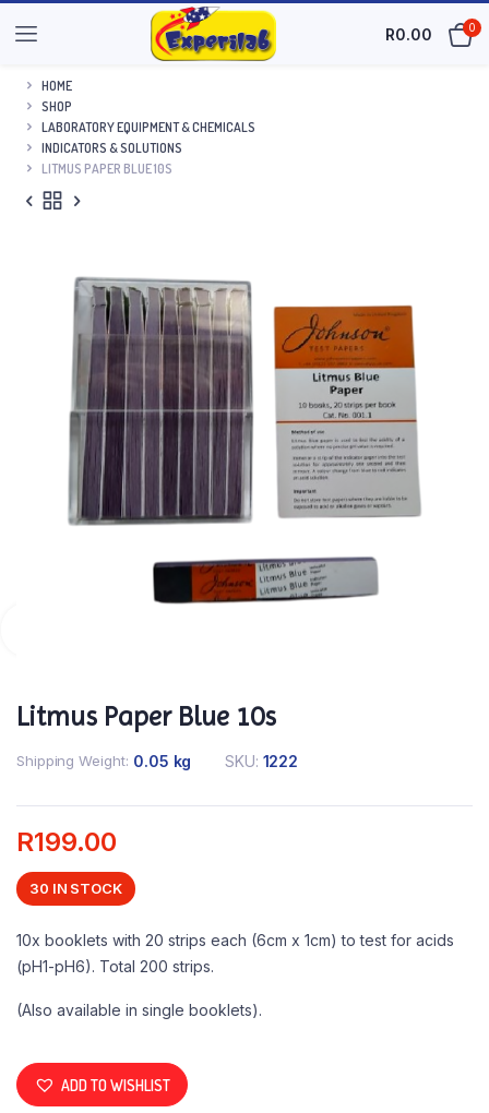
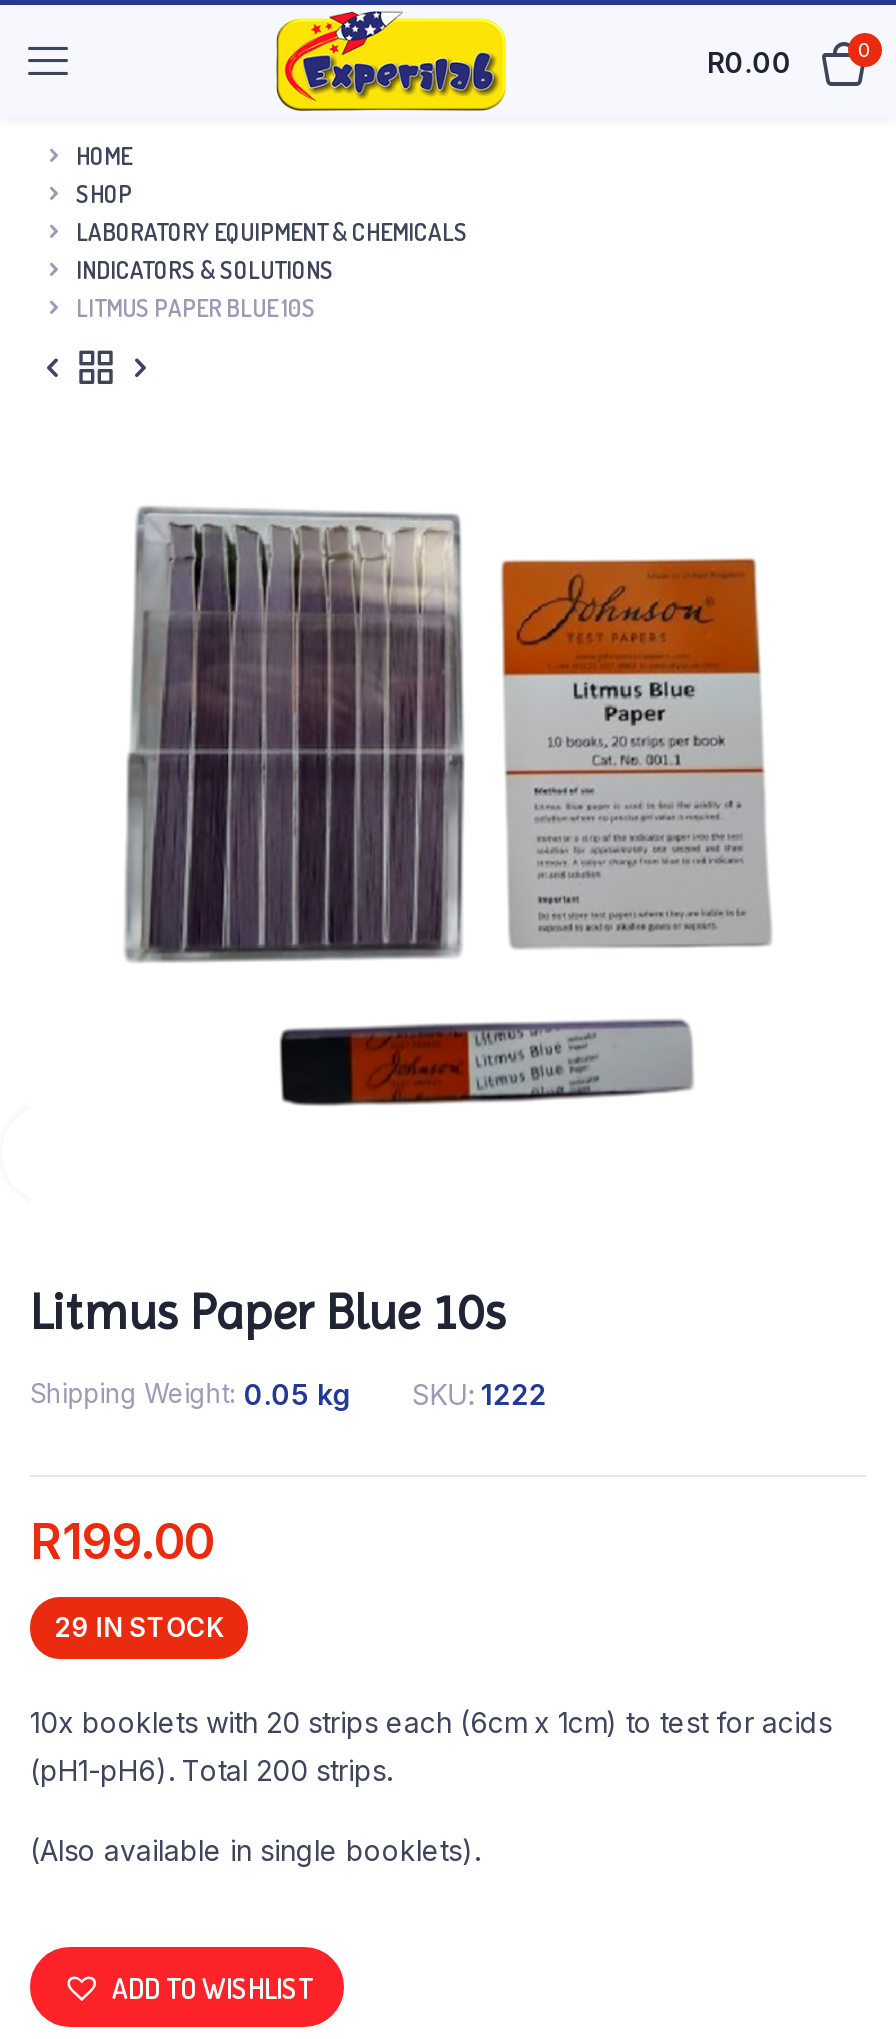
- 30 IN STOCK
+ 29 IN STOCK
